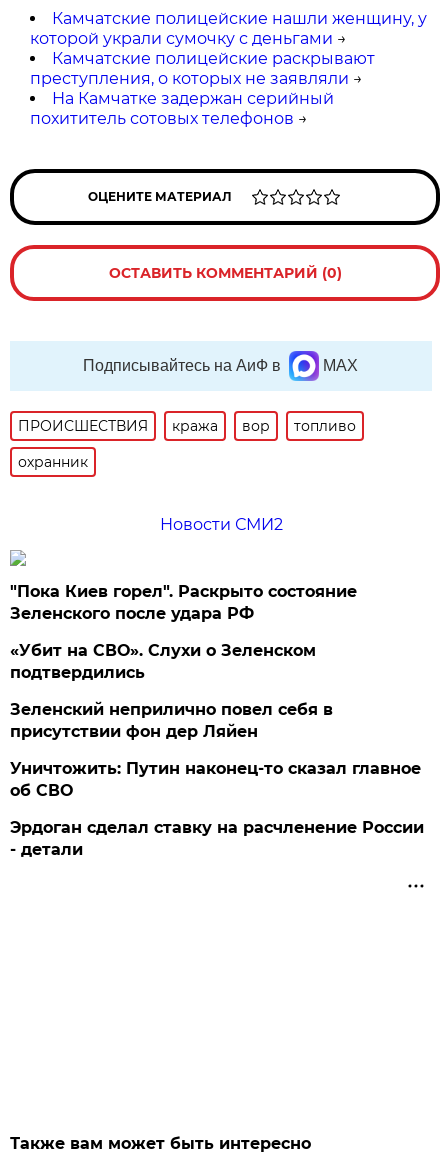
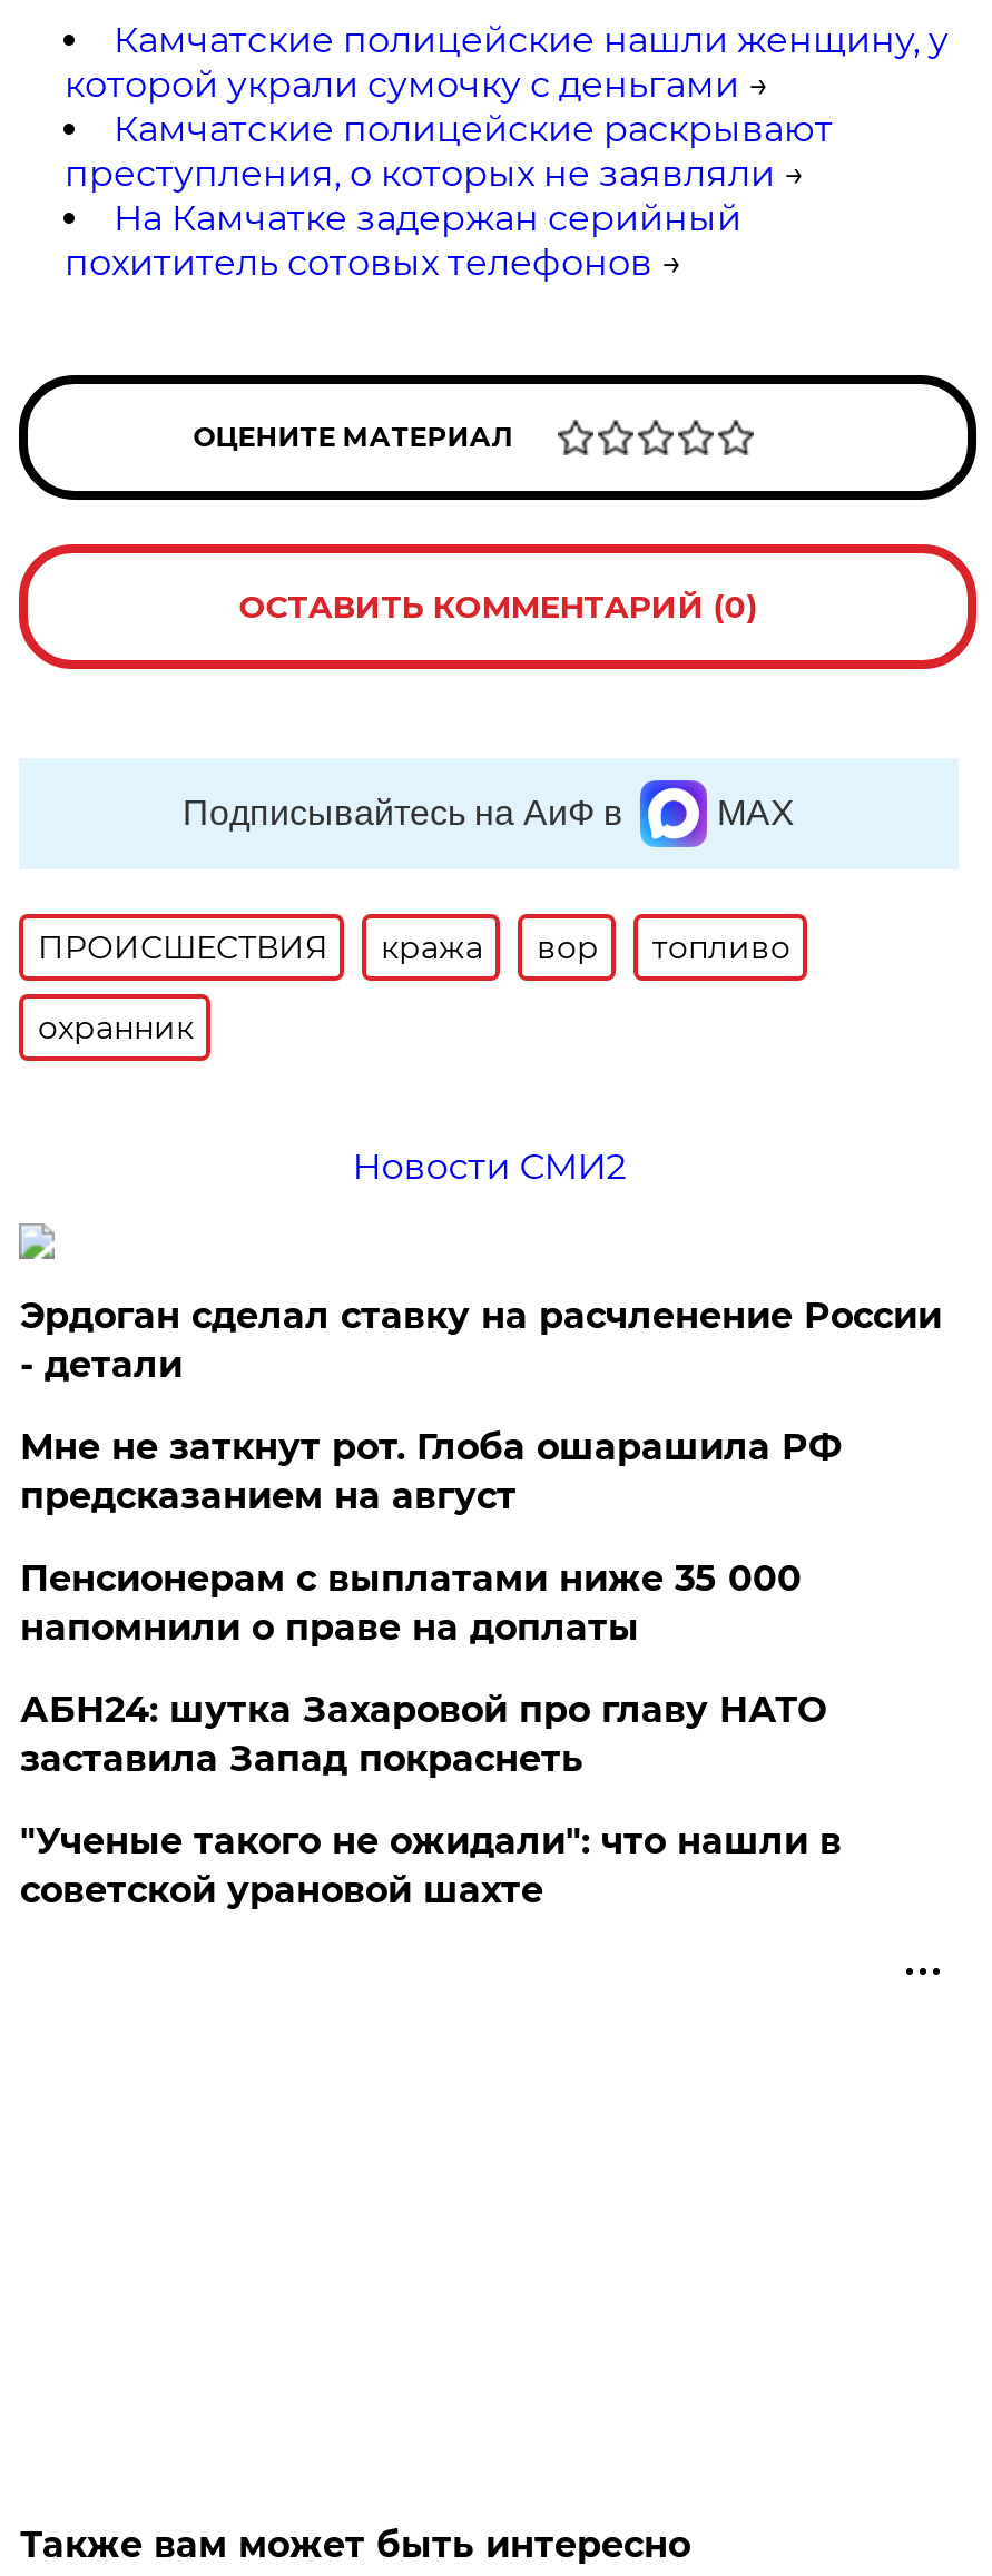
- "Пока Киев горел". Раскрыто состояние
- Зеленского после удара РФ
- «Убит на СВО». Слухи о Зеленском
- подтвердились
- Зеленский неприлично повел cебя в
- присутствии фон дер Ляйен
- Уничтожить: Путин наконец-то сказал главное
- об СВО

moved up: Эрдоган сделал ставку на расчленение России | - детали

+ Мне не заткнут рот. Глоба ошарашила РФ
+ предсказанием на август
+ Пенсионерам с выплатами ниже 35 000
+ напомнили о праве на доплаты
+ АБН24: шутка Захаровой про главу НАТО
+ заставила Запад покраснеть
+ "Ученые такого не ожидали": что нашли в
+ советской урановой шахте
